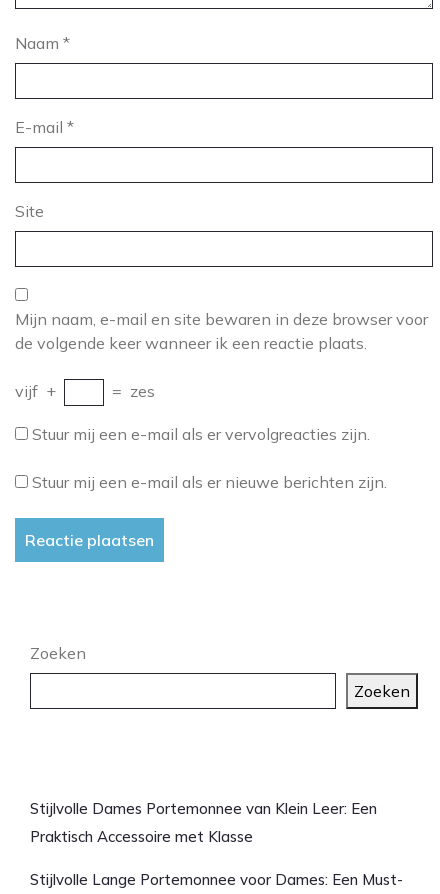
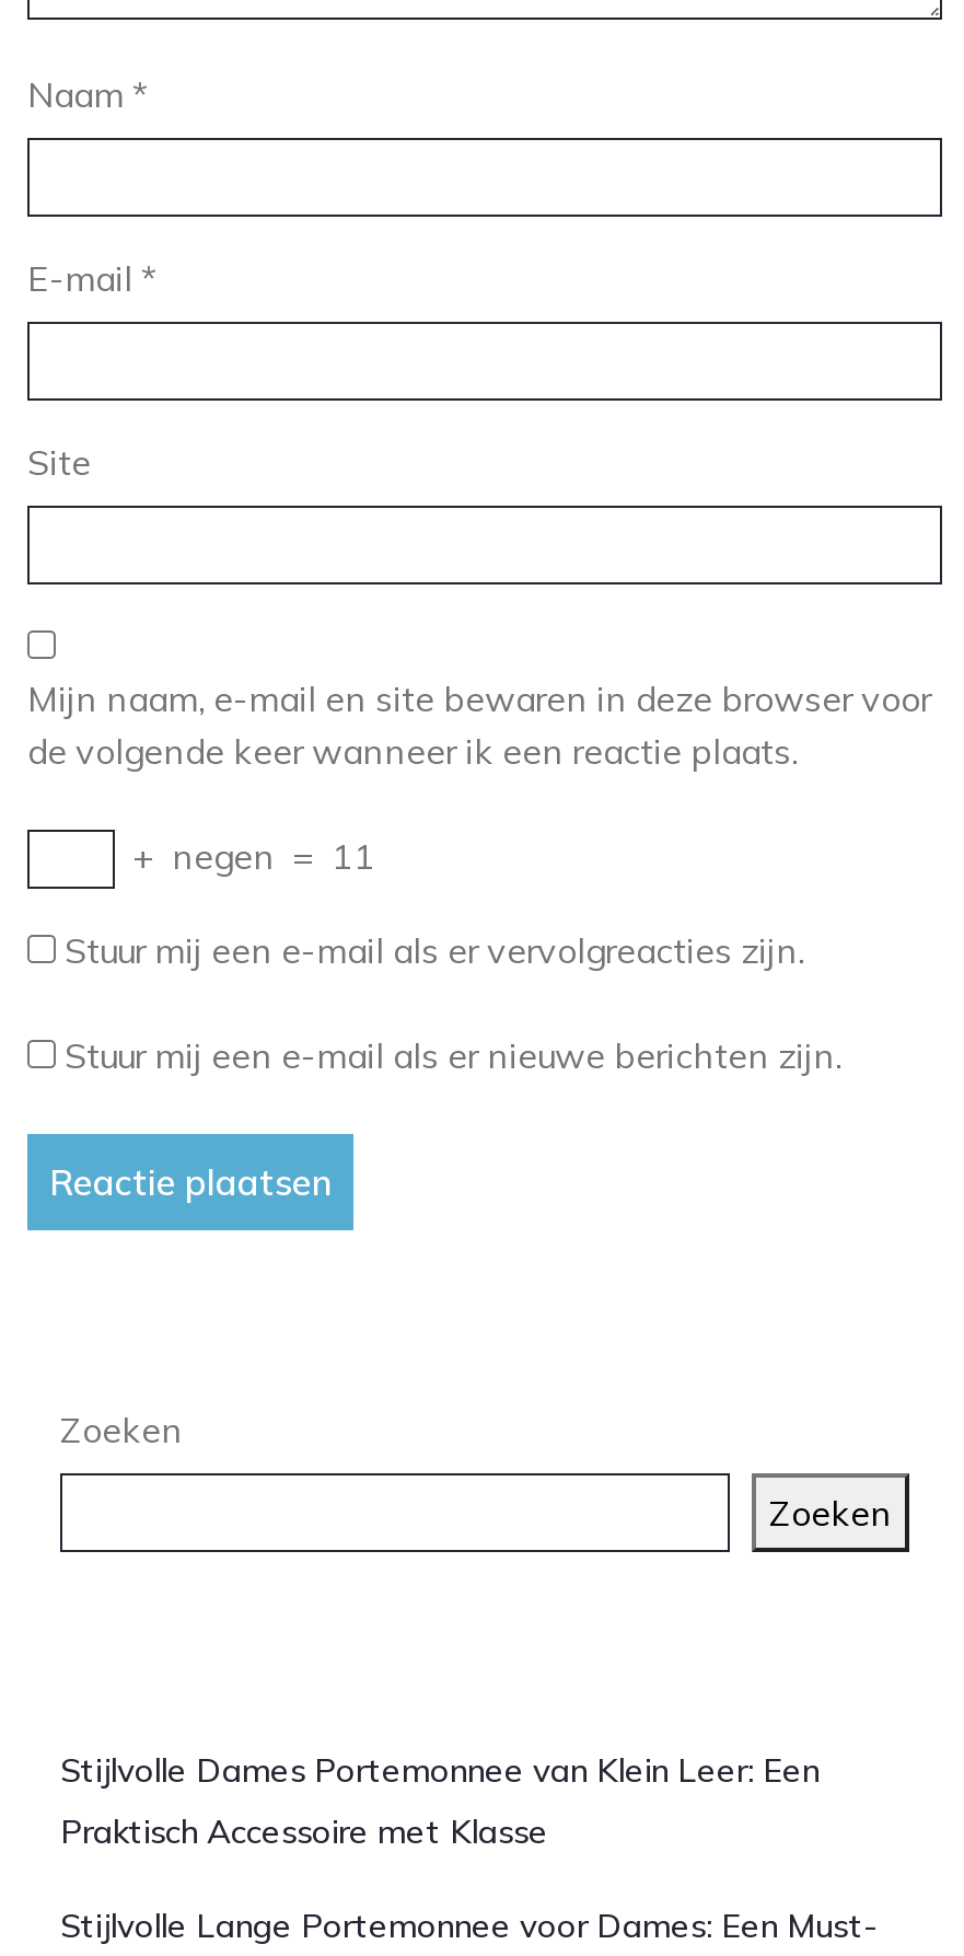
- vijf +
- = zes
+ + negen = 11
